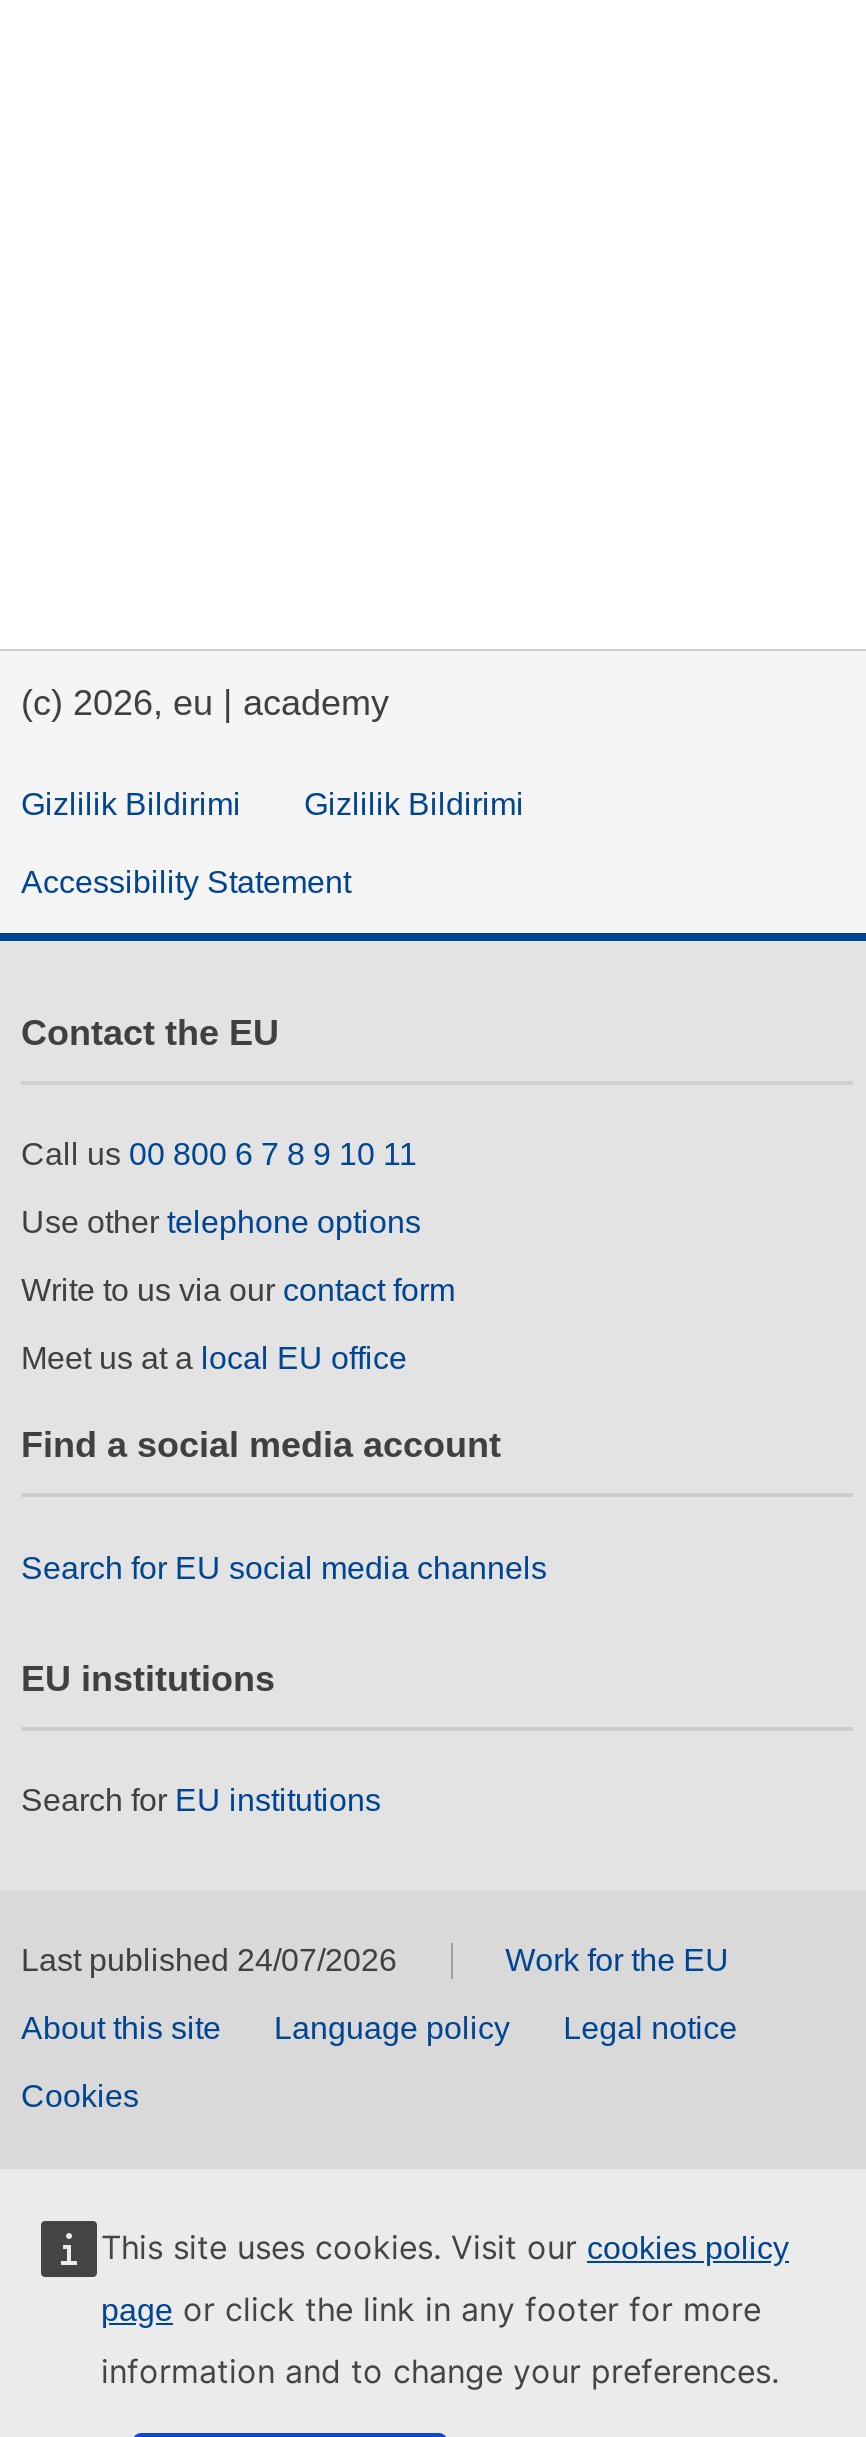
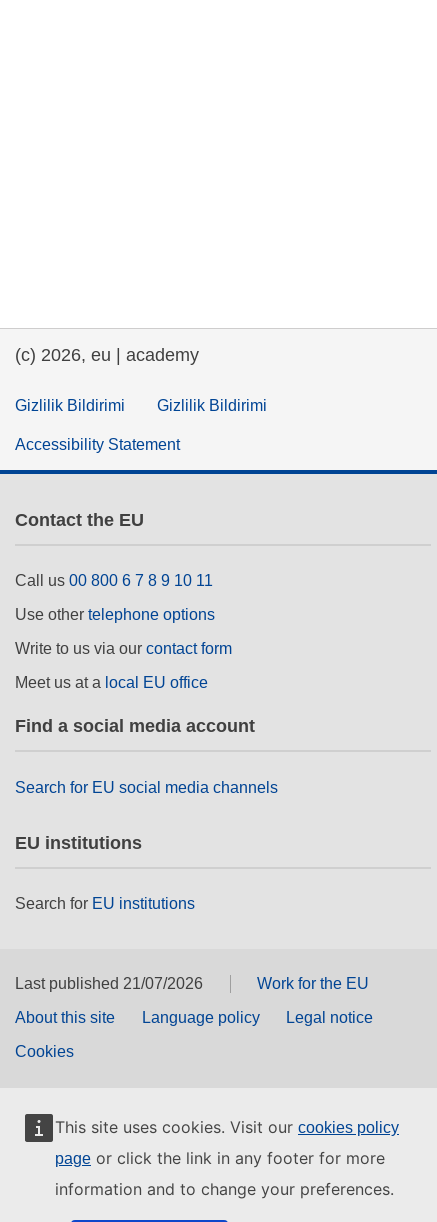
- Last published 24/07/2026
+ Last published 21/07/2026
